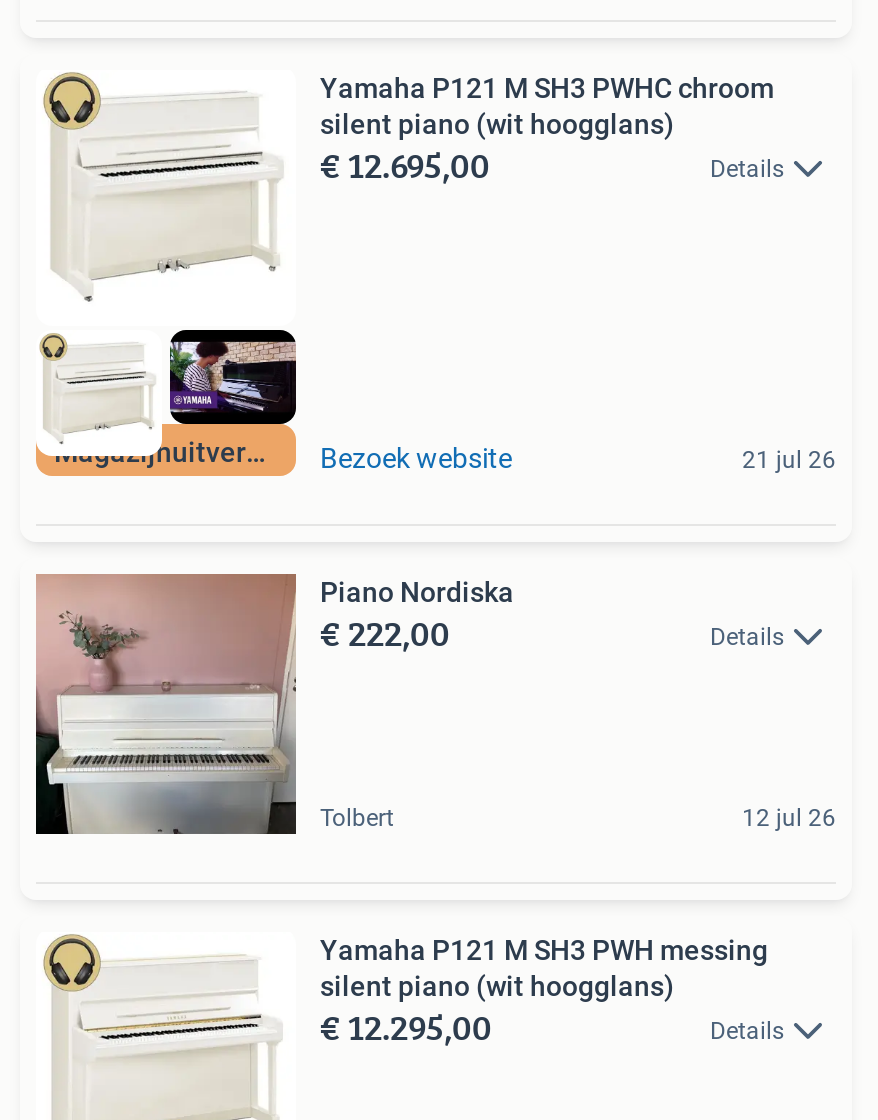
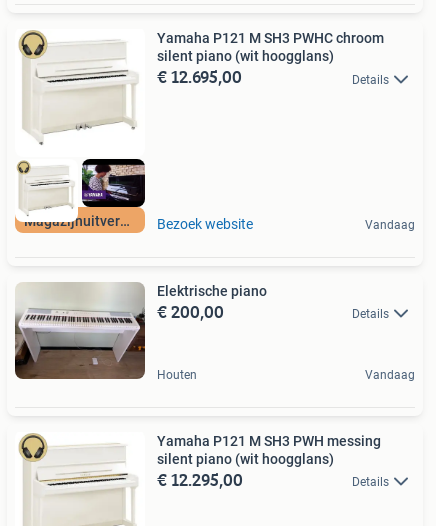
- 21 jul 26
+ Vandaag

- [image]
- Piano Nordiska
- € 222,00
+ [image]
+ Elektrische piano
+ € 200,00

- Tolbert
- 12 jul 26
+ Houten
+ Vandaag
